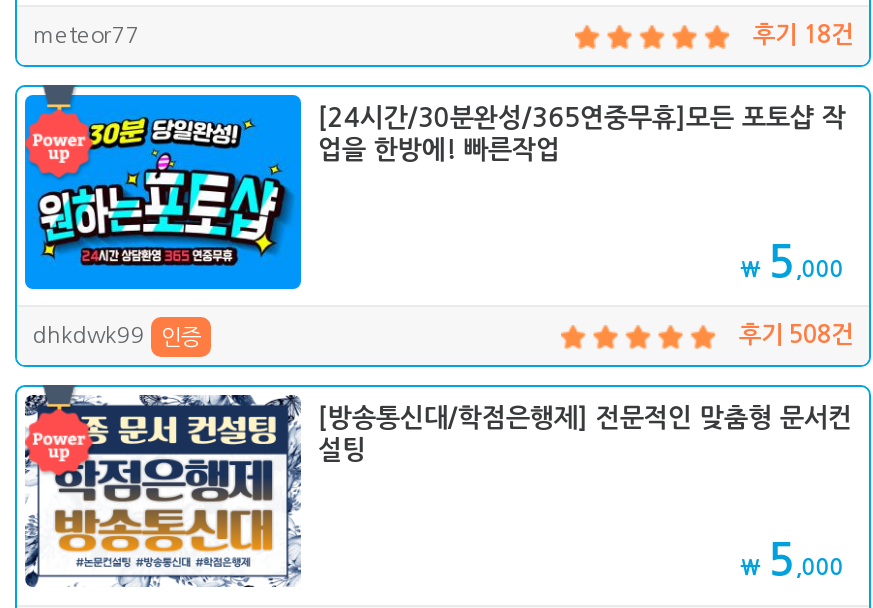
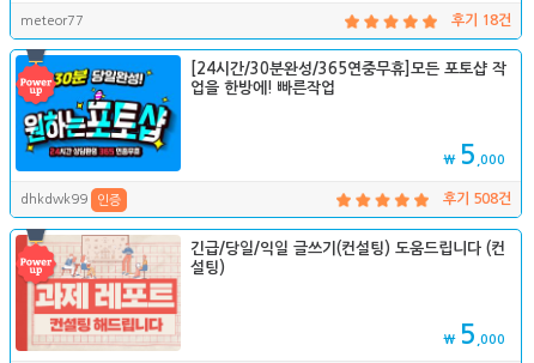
- [image]
- [방송통신대/학점은행제] 전문적인 맞춤형 문서컨
- 설팅
+ [image]
+ 긴급/당일/익일 글쓰기(컨설팅) 도움드립니다 (컨
+ 설팅)
